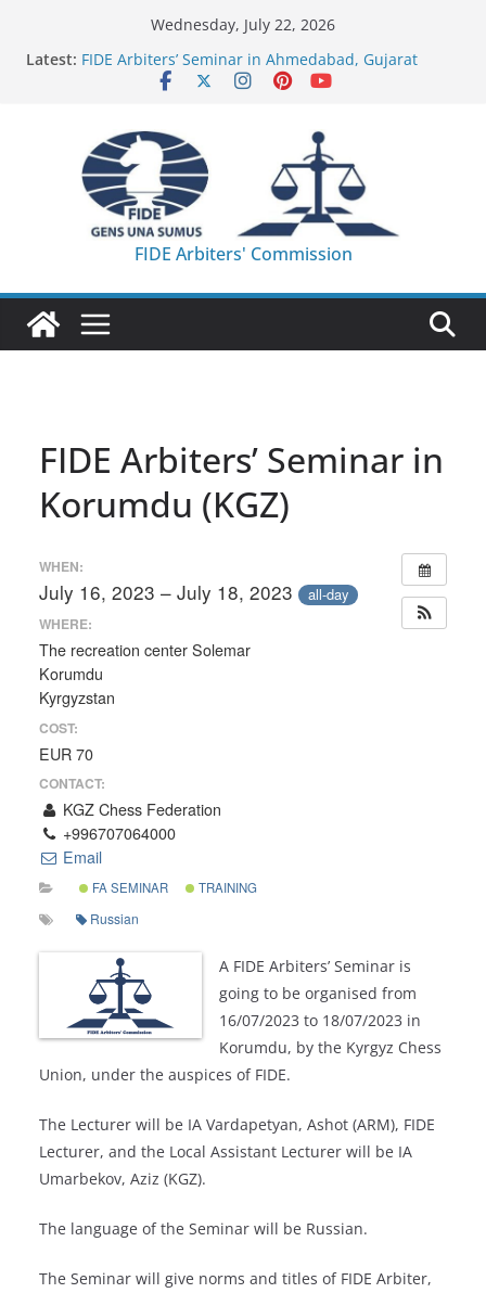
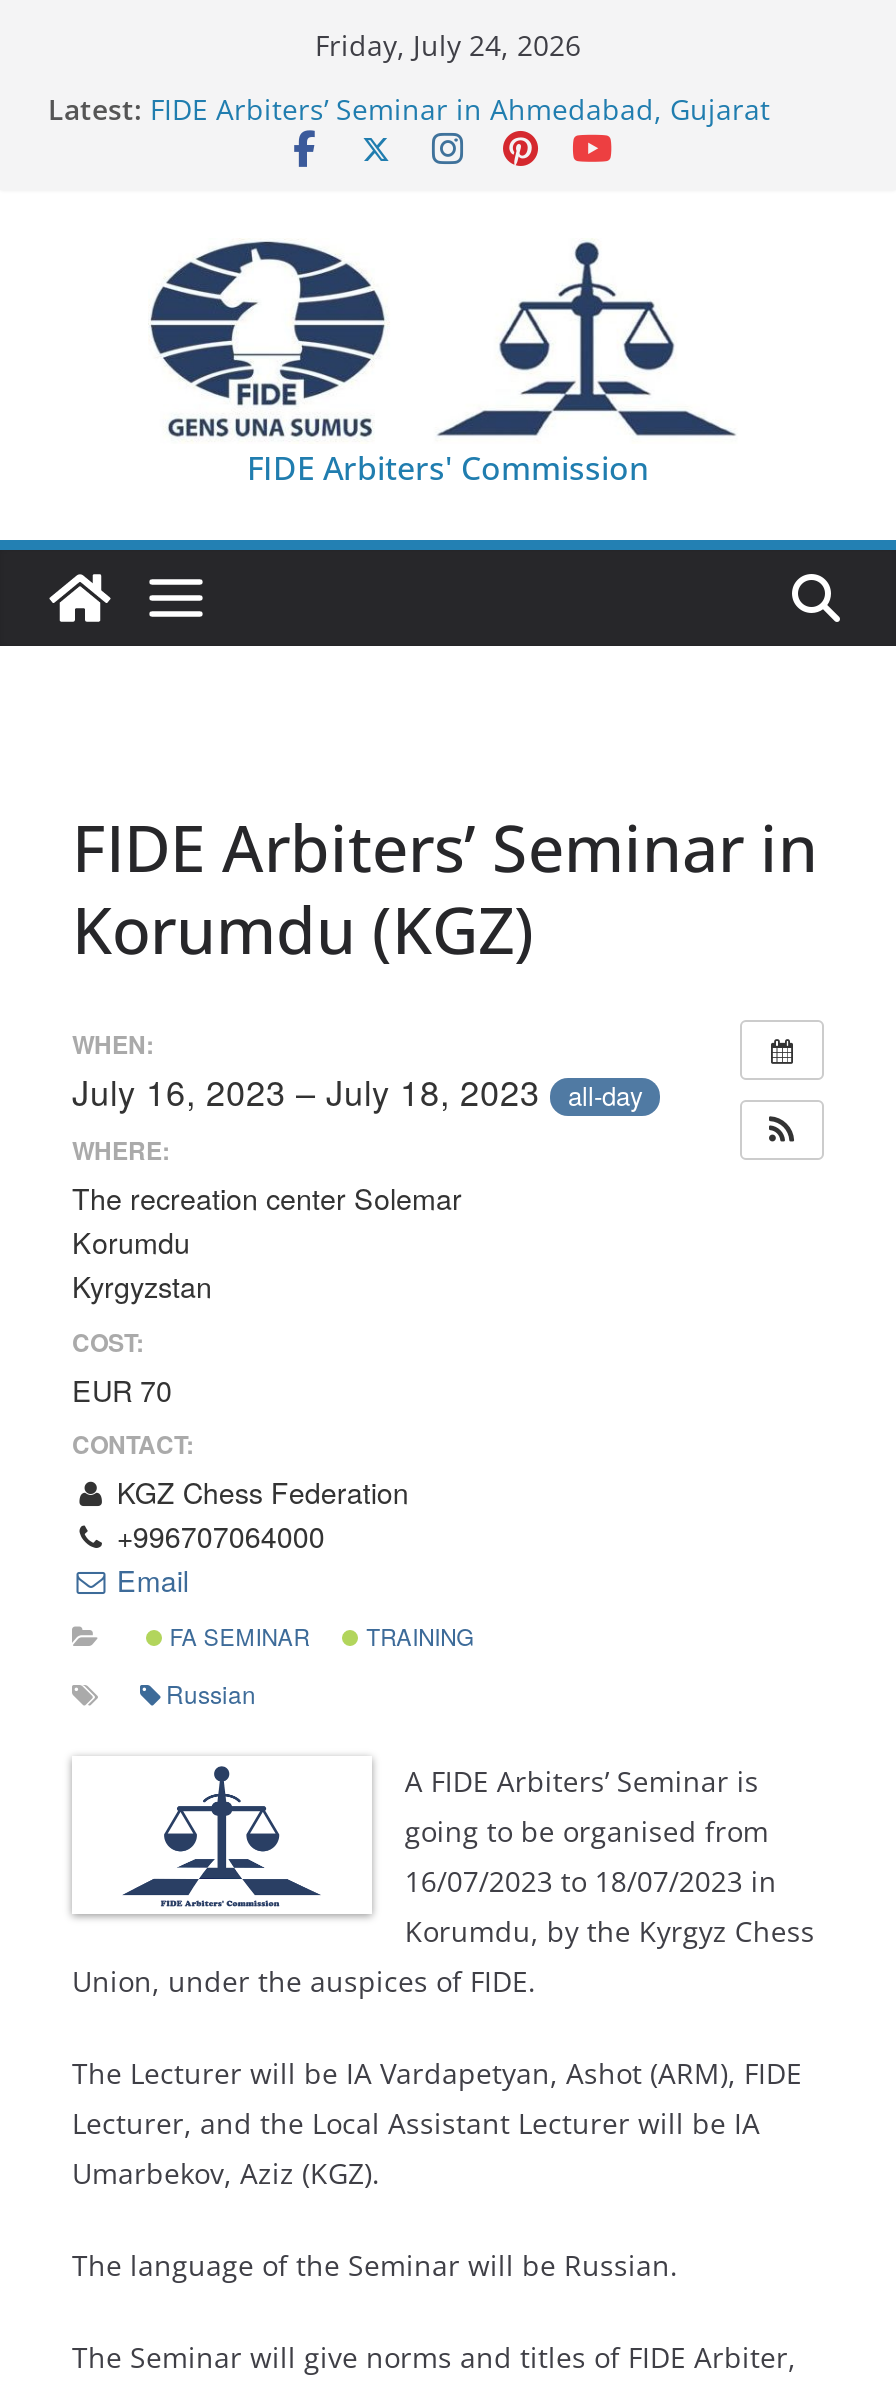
- Wednesday, July 22, 2026
+ Friday, July 24, 2026
